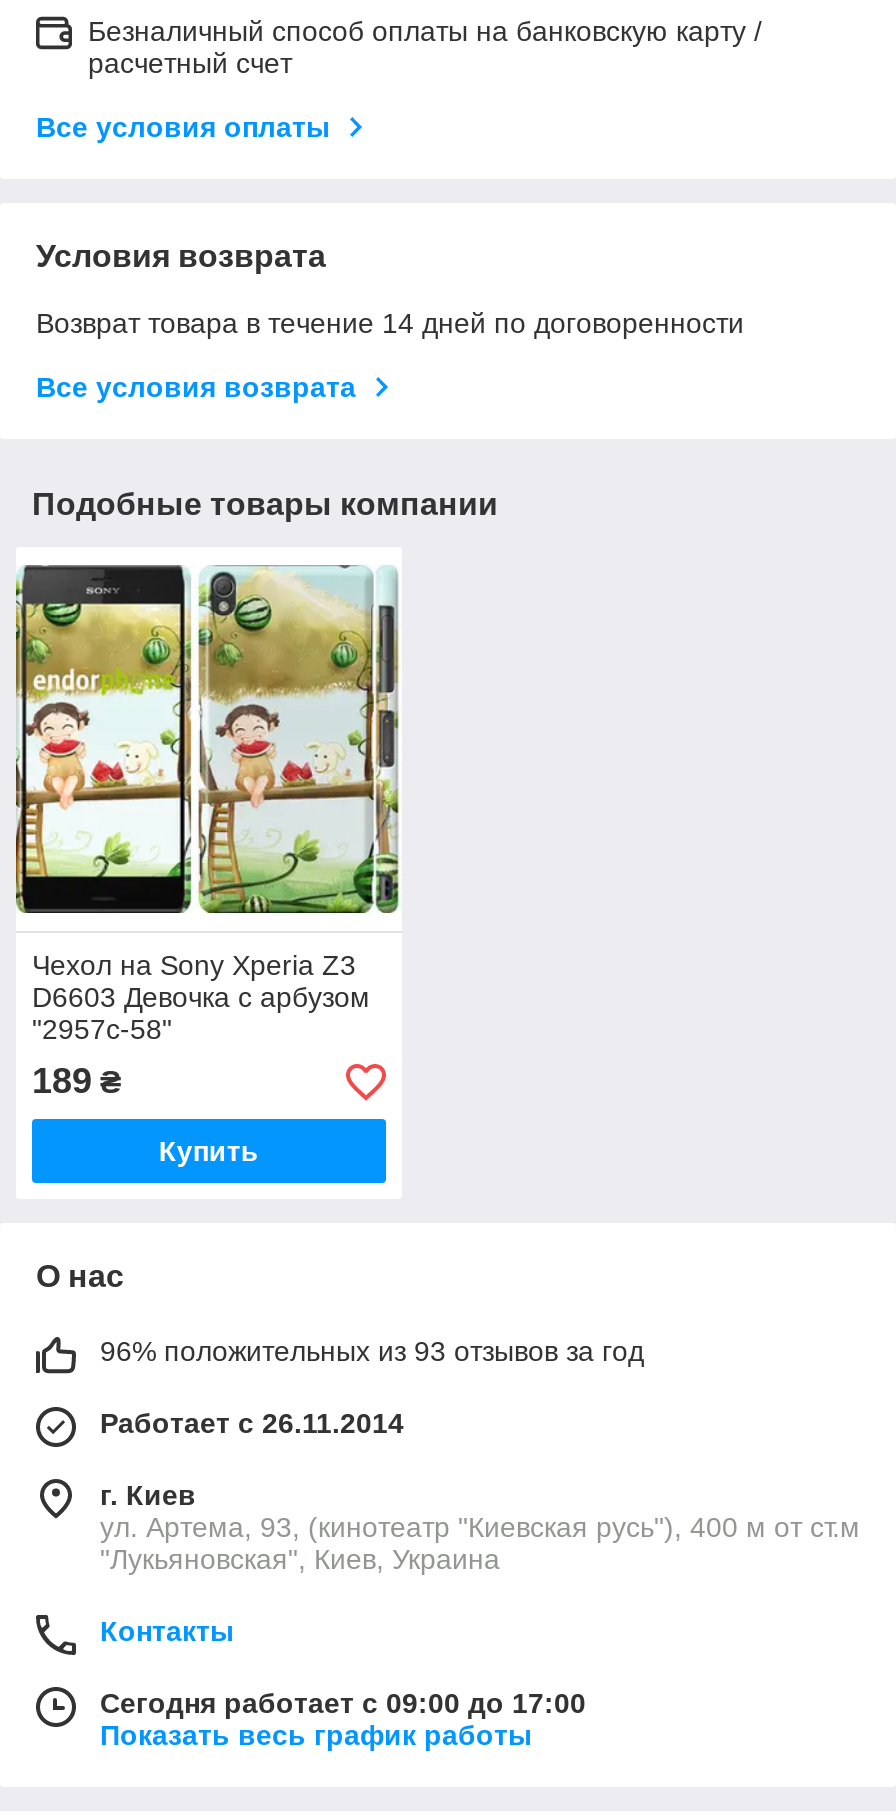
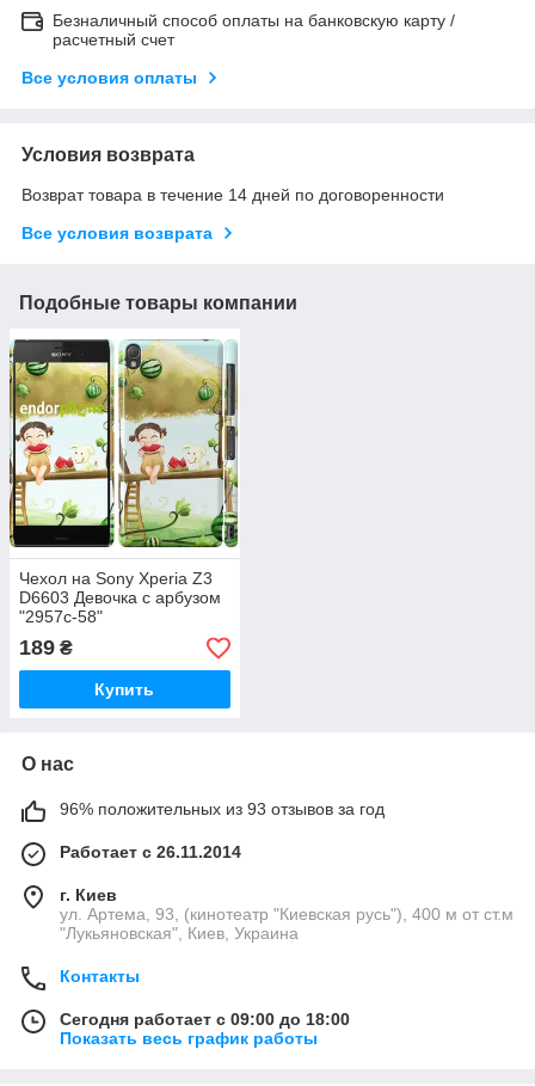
- Сегодня работает с 09:00 до 17:00
+ Сегодня работает с 09:00 до 18:00
